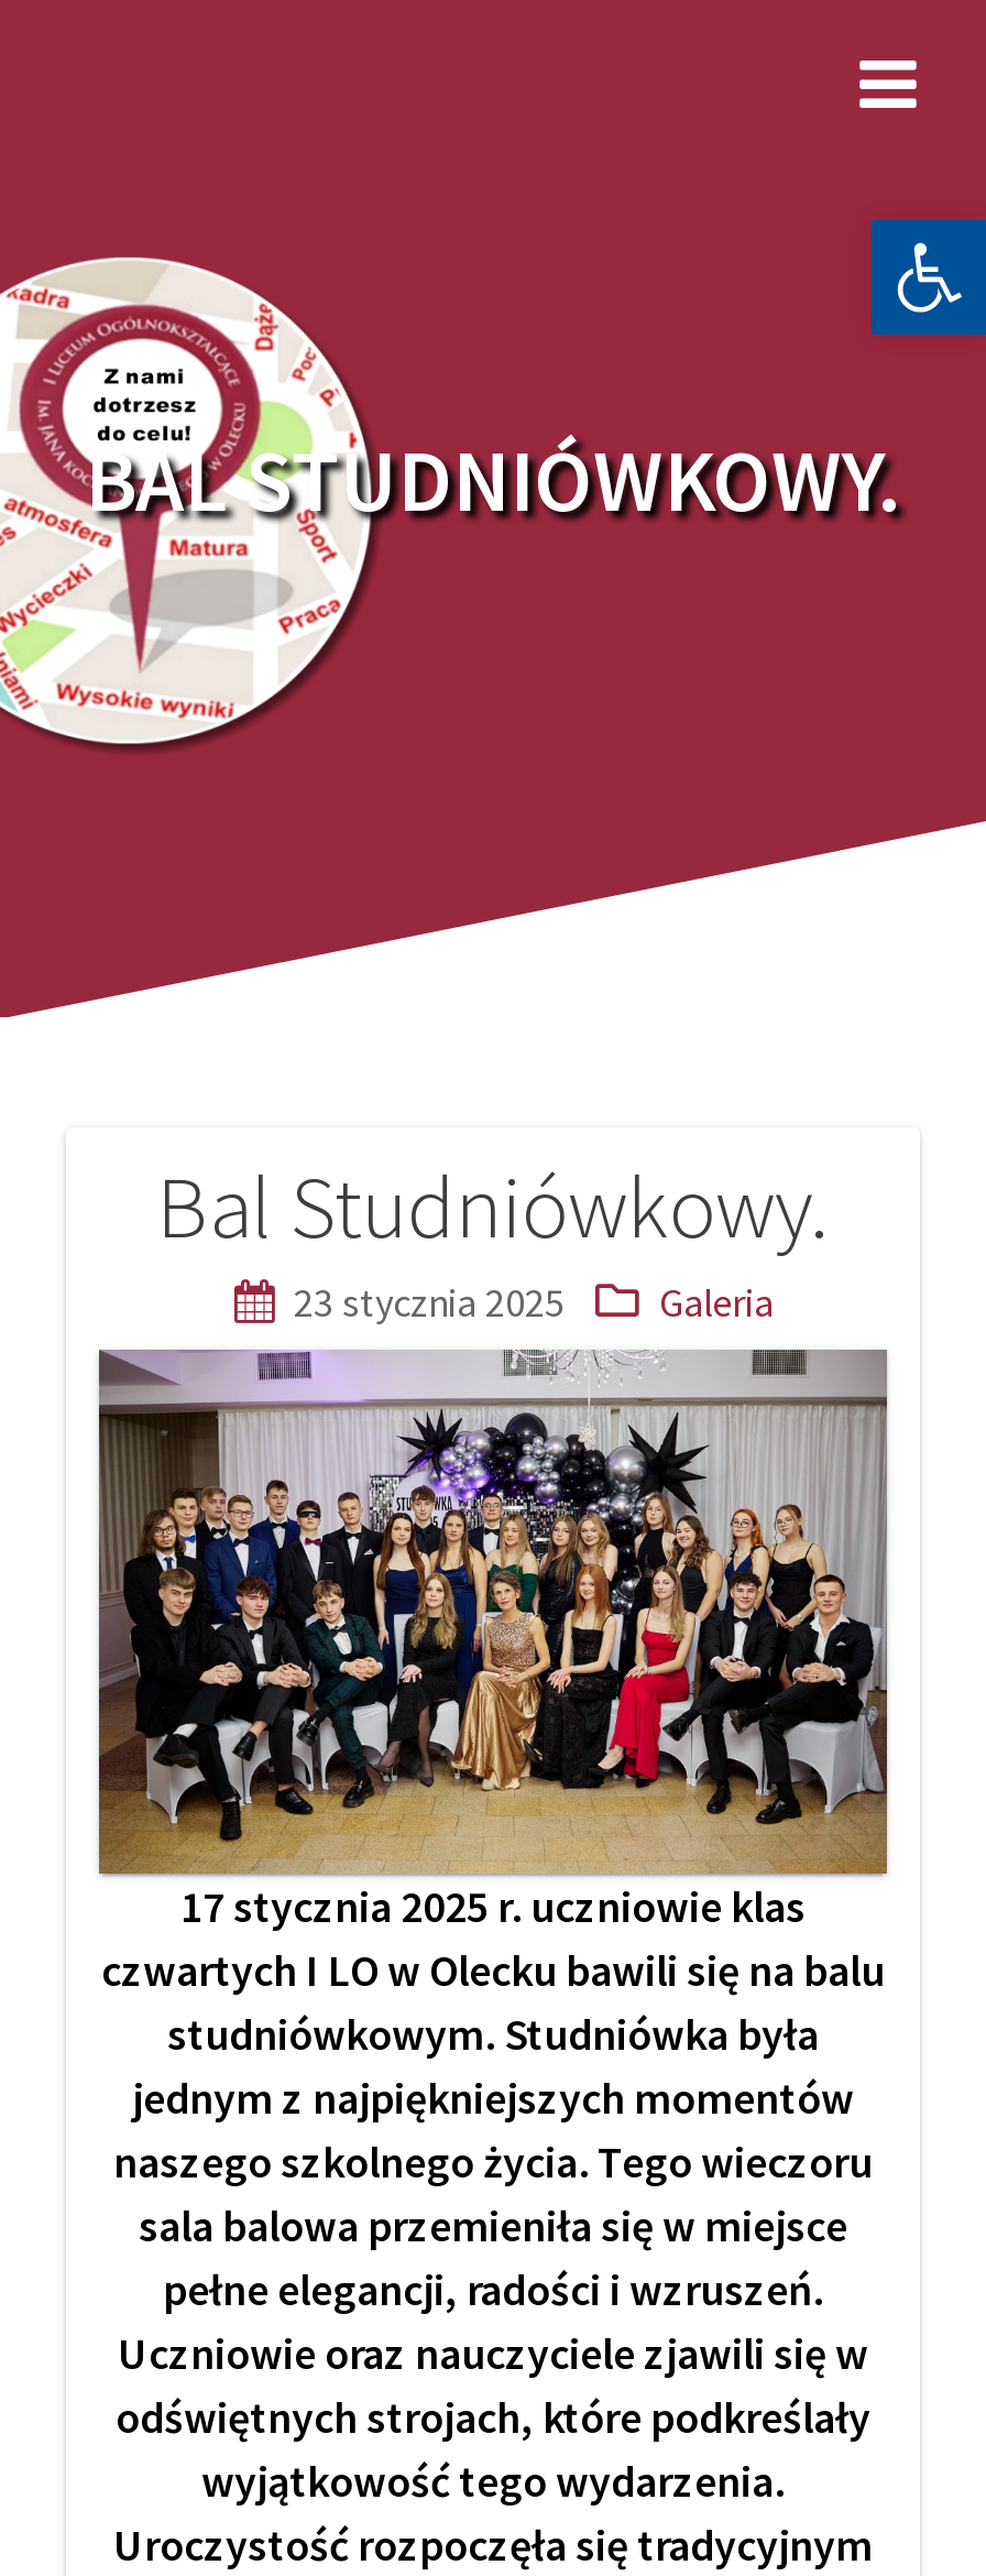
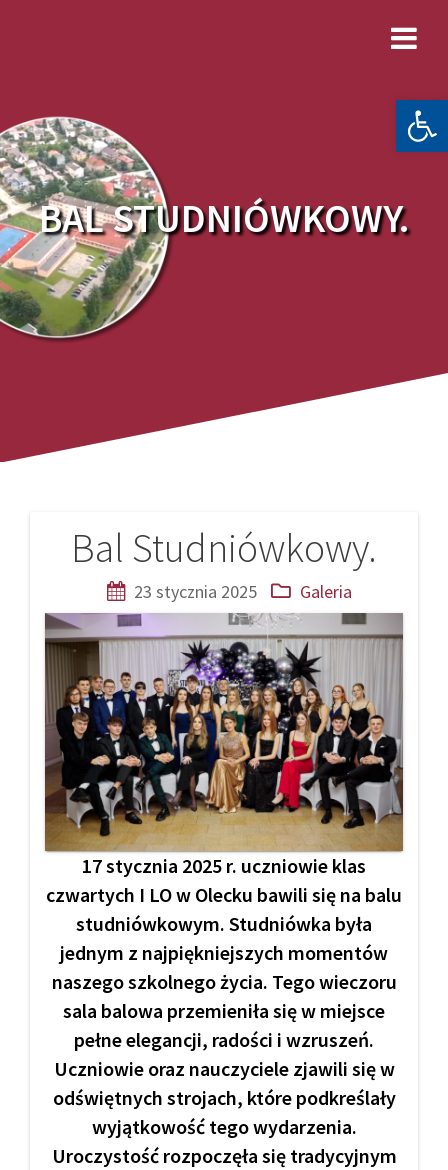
- [image]
+ [image]
